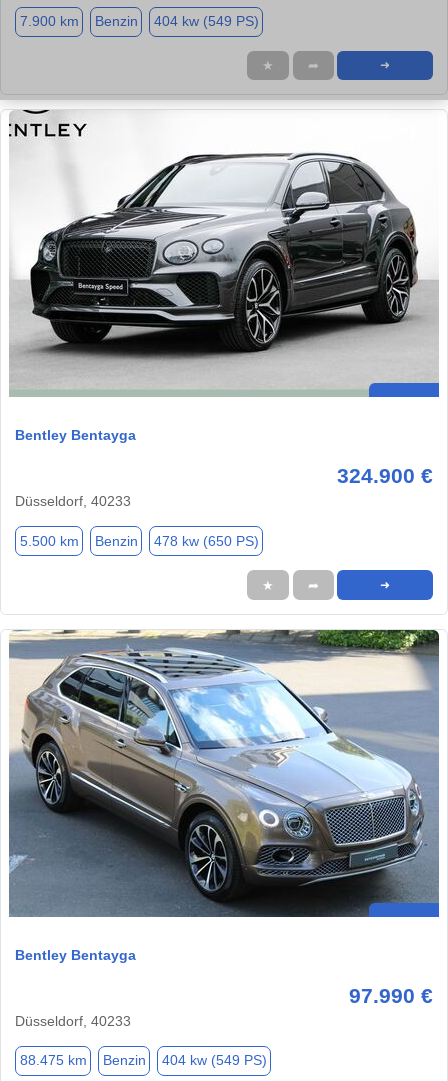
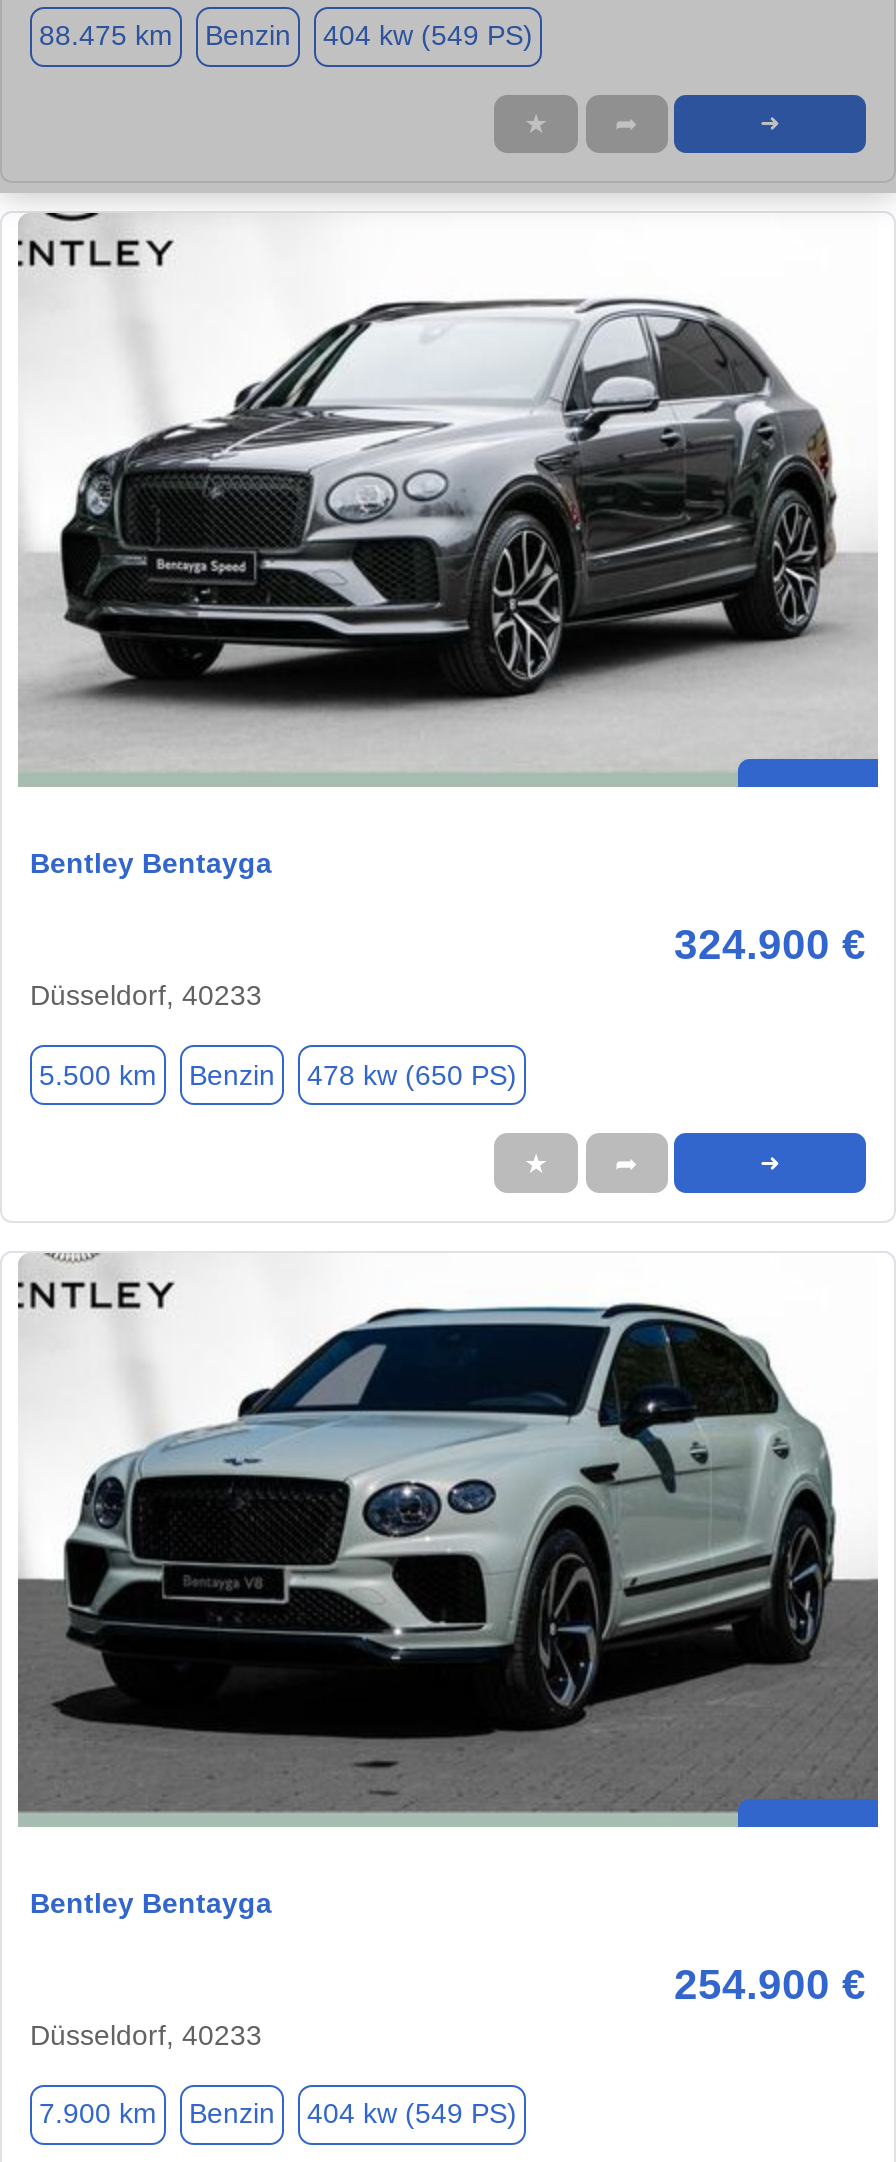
- 7.900 km Benzin 404 kw (549 PS)
+ 88.475 km Benzin 404 kw (549 PS)

- [image]
+ [image]

- 97.990 €
+ 254.900 €

- 88.475 km Benzin 404 kw (549 PS)
+ 7.900 km Benzin 404 kw (549 PS)
